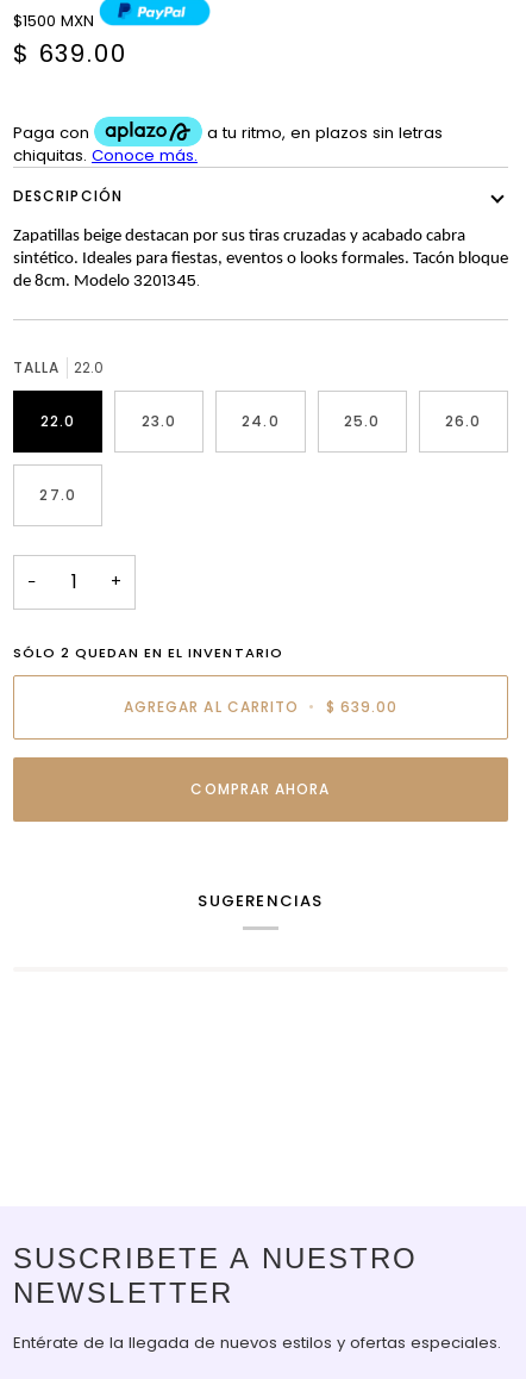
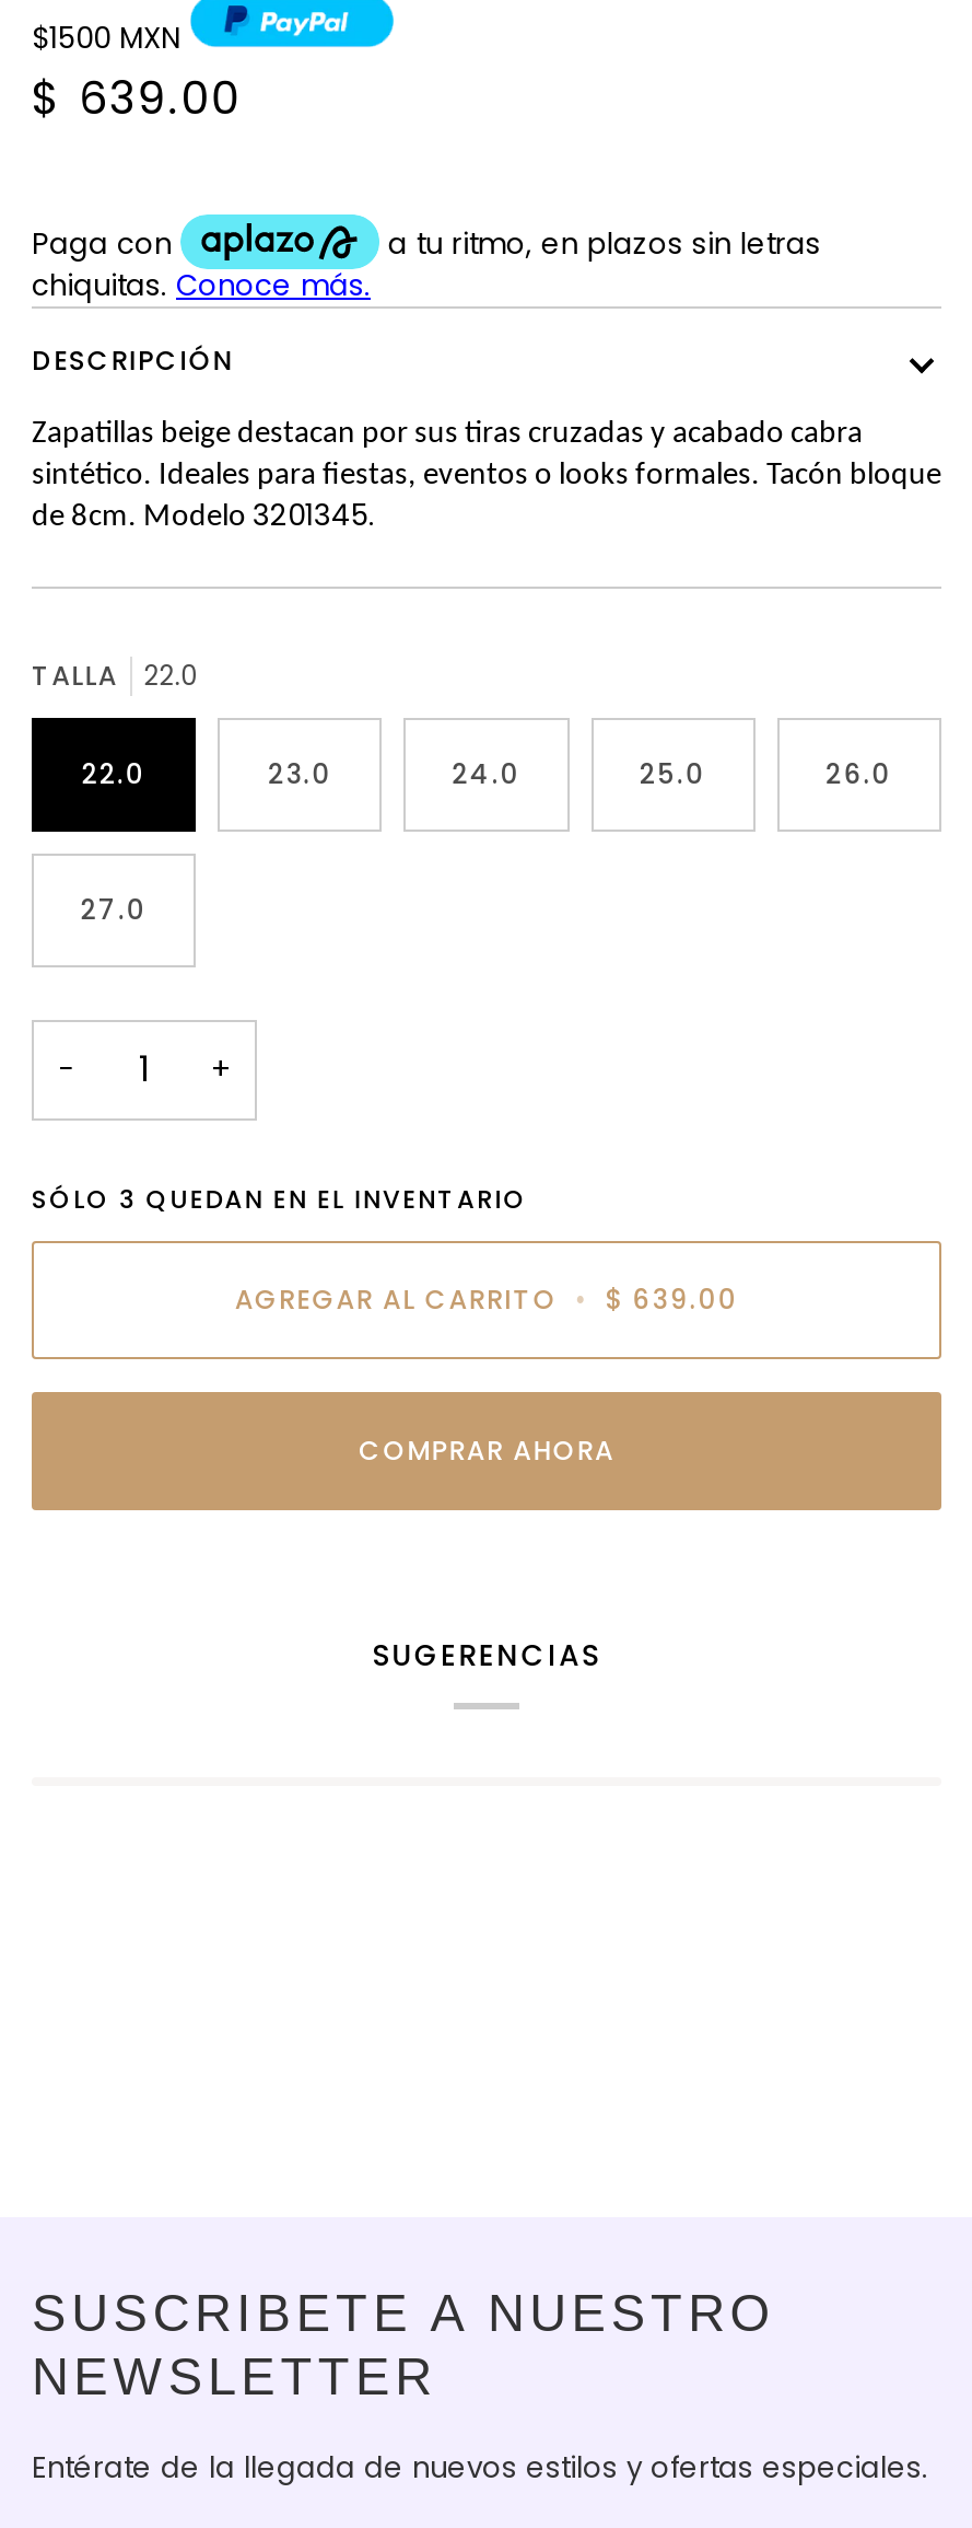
- SÓLO 2 QUEDAN EN EL INVENTARIO
+ SÓLO 3 QUEDAN EN EL INVENTARIO
